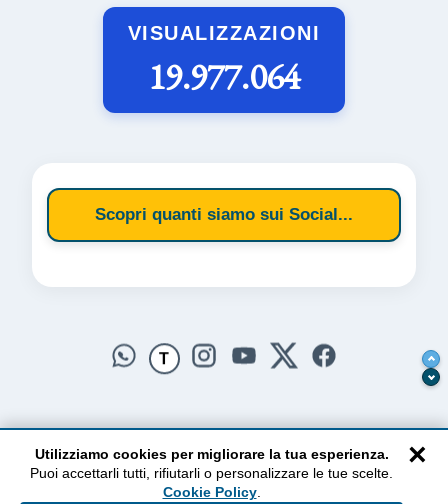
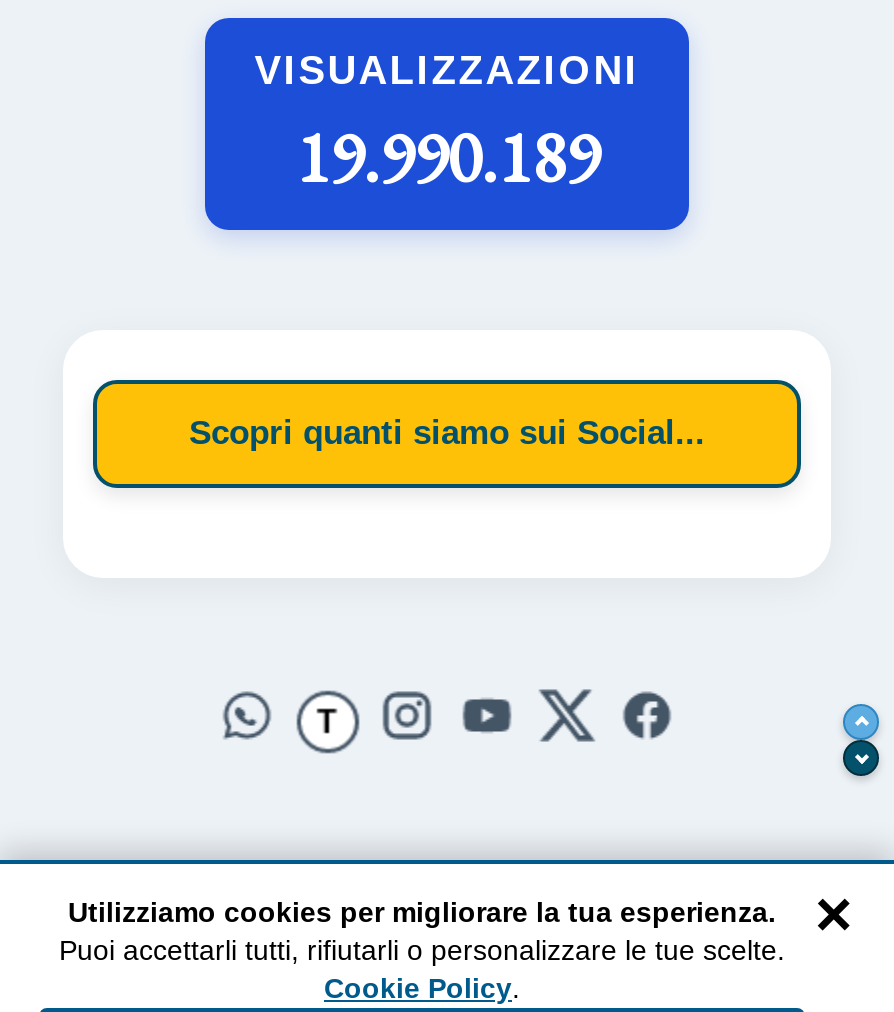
- 19.977.064
+ 19.990.189
